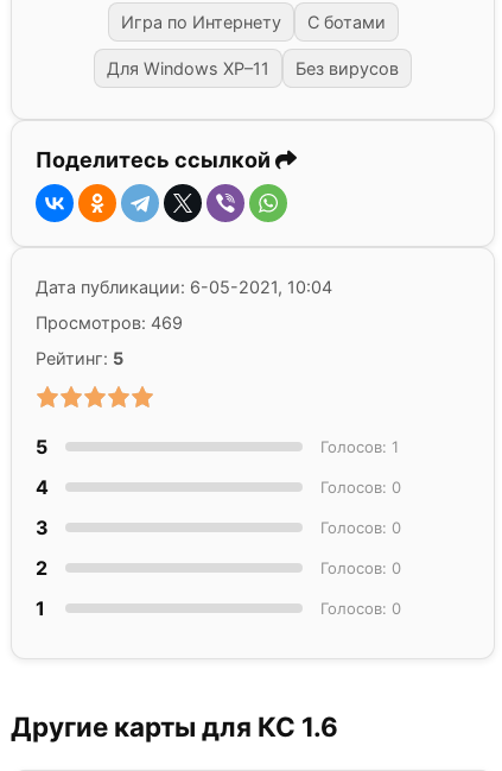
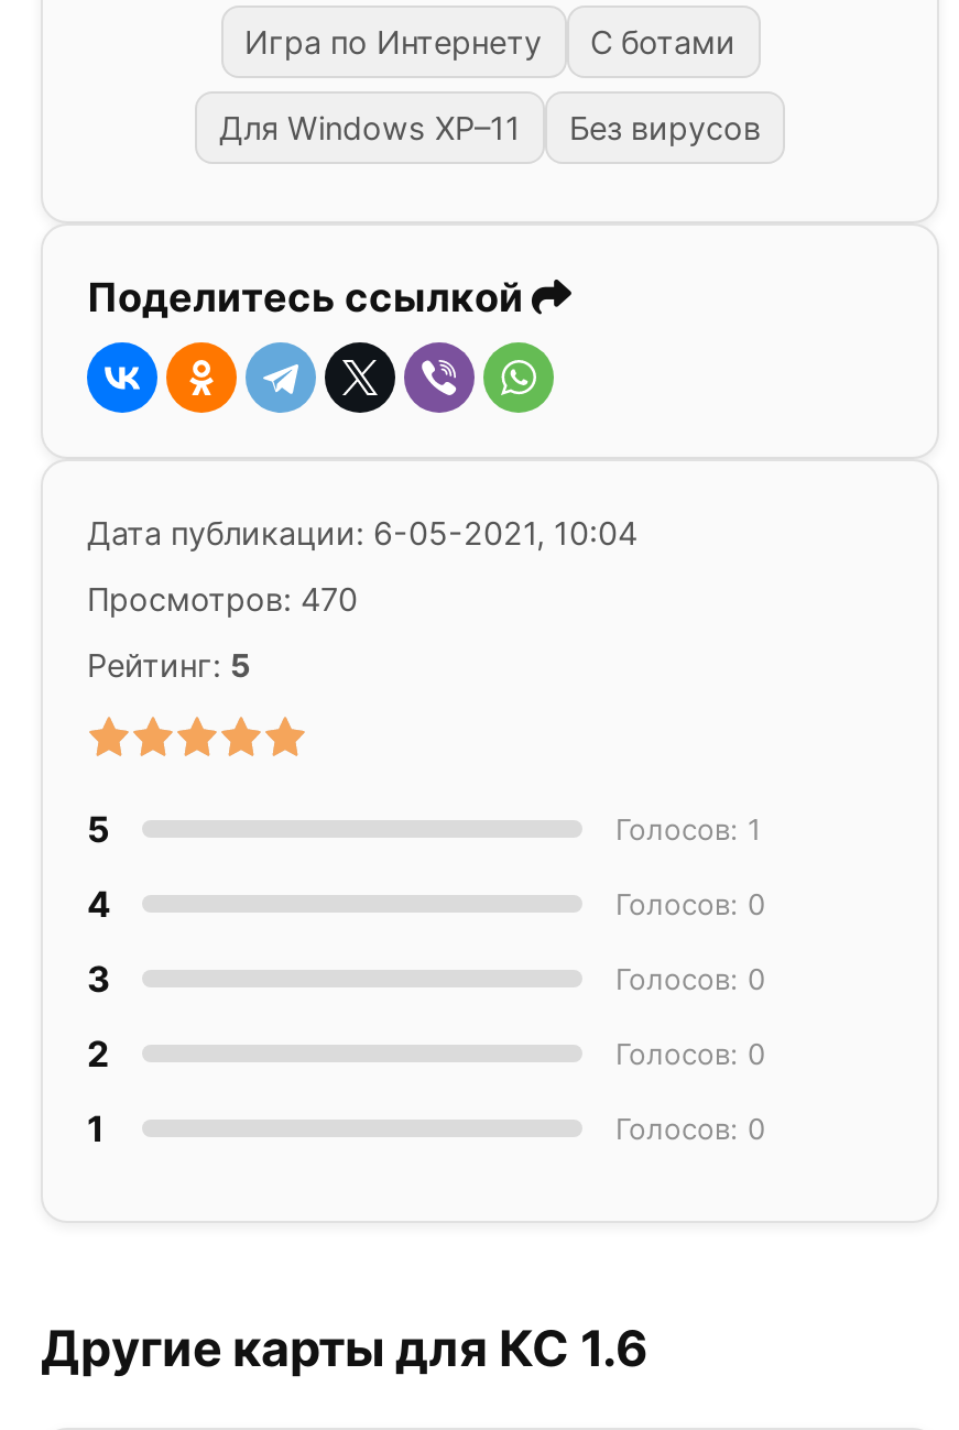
- Просмотров: 469
+ Просмотров: 470
